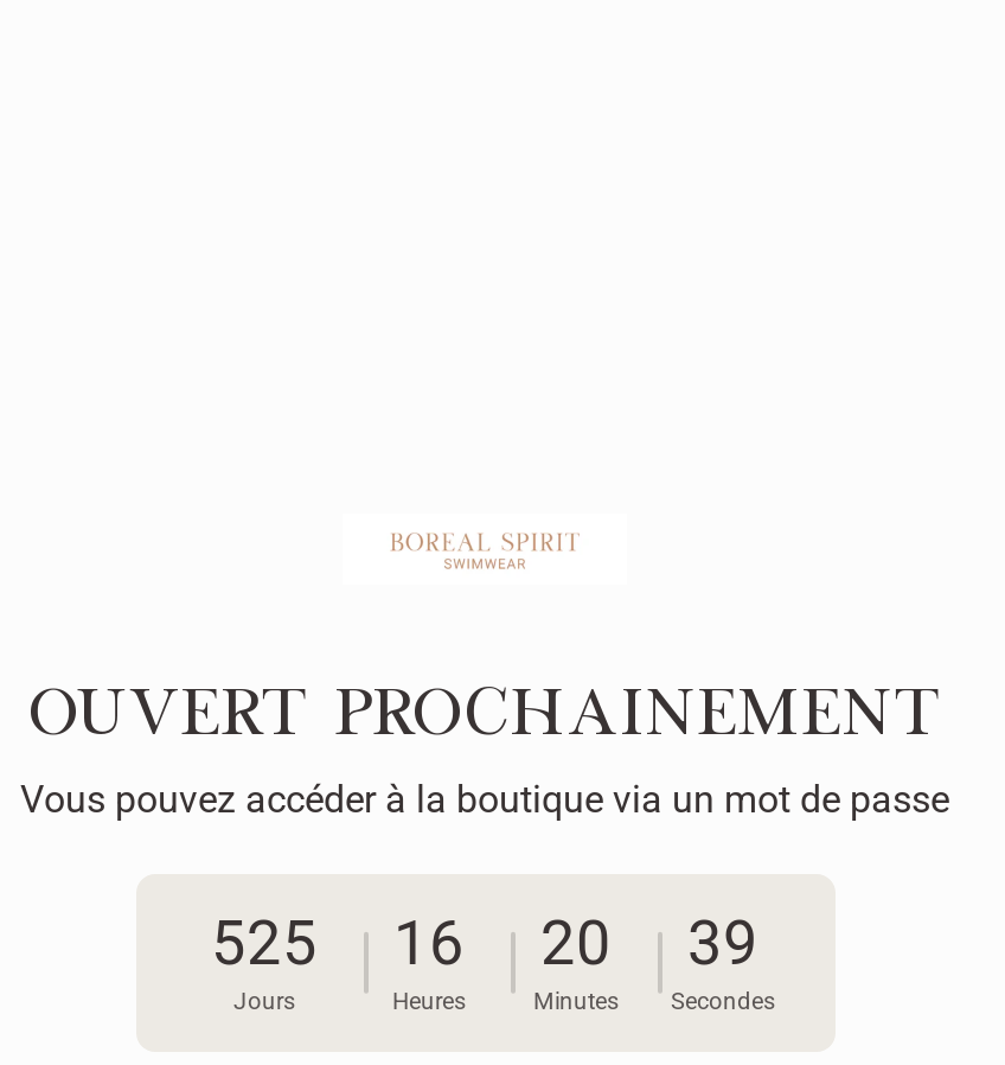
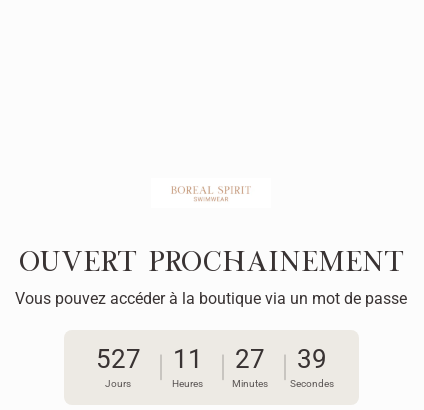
- 525
+ 527

- 16
+ 11

- 20
+ 27
